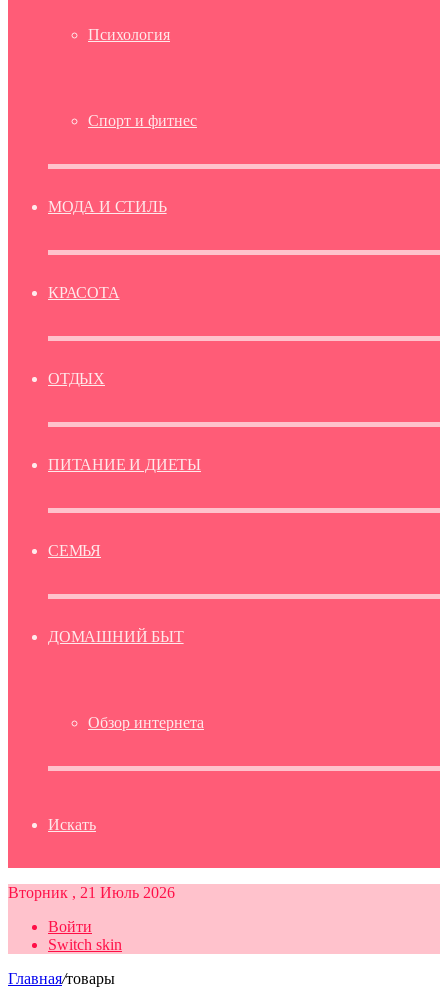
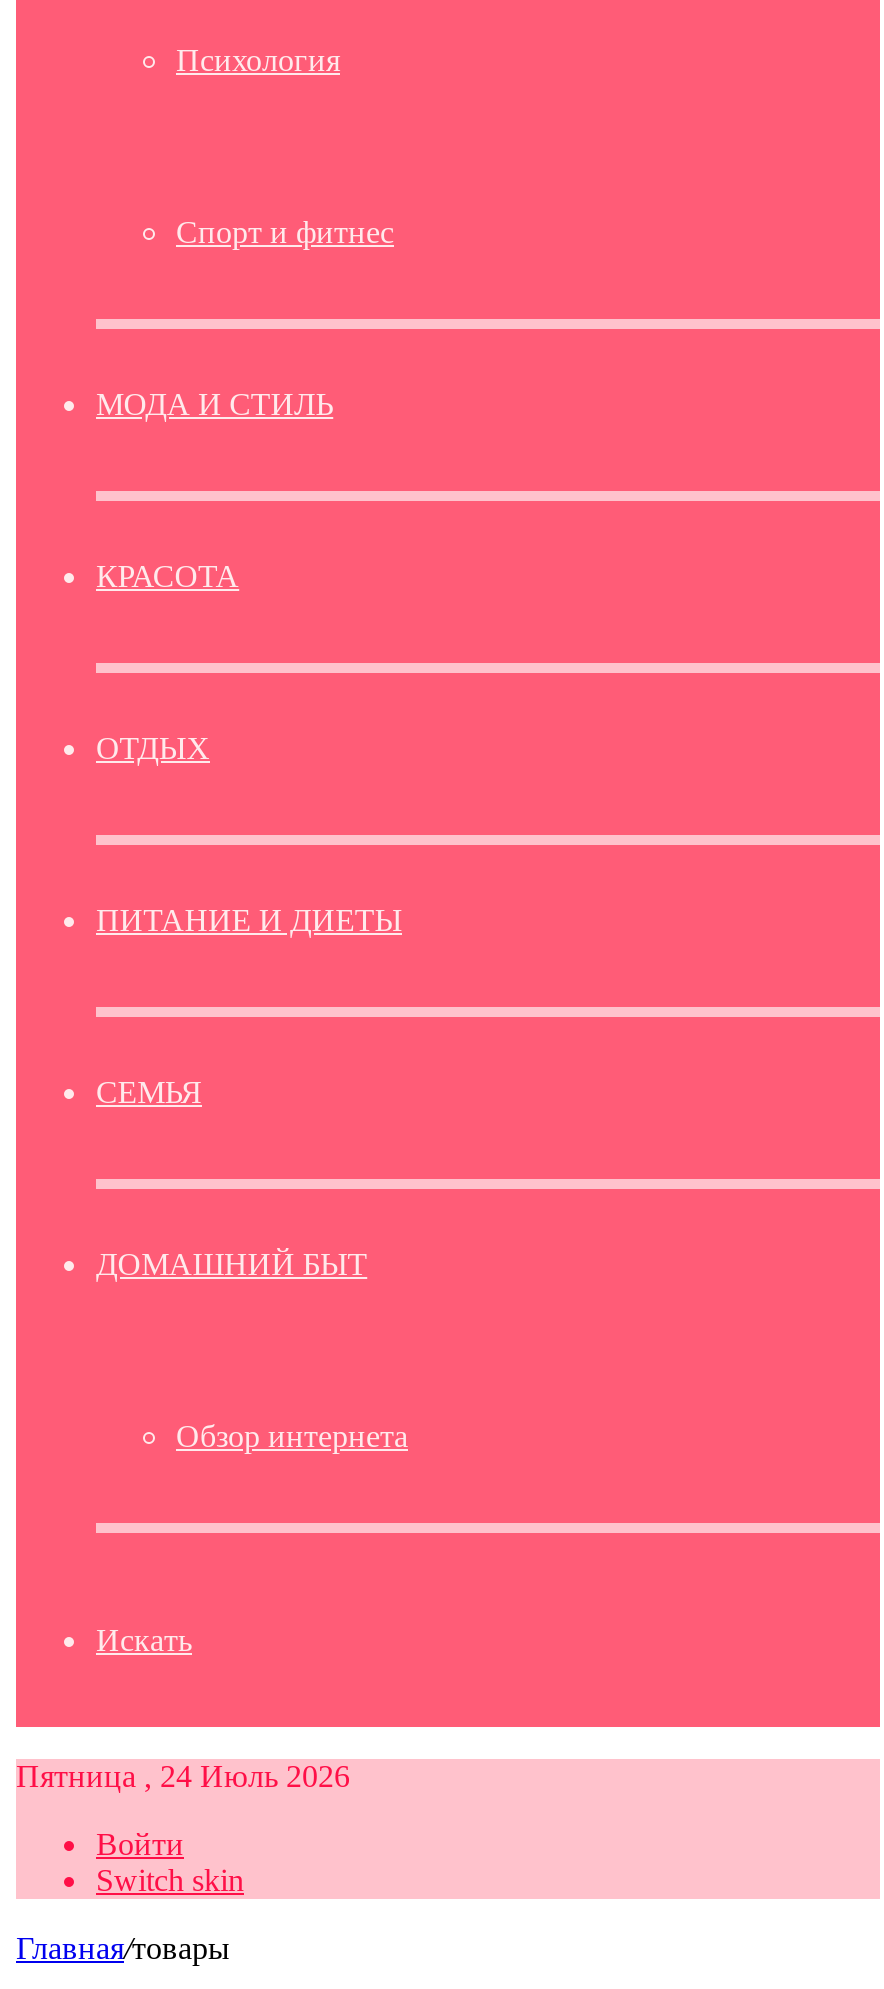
- Вторник , 21 Июль 2026
+ Пятница , 24 Июль 2026
